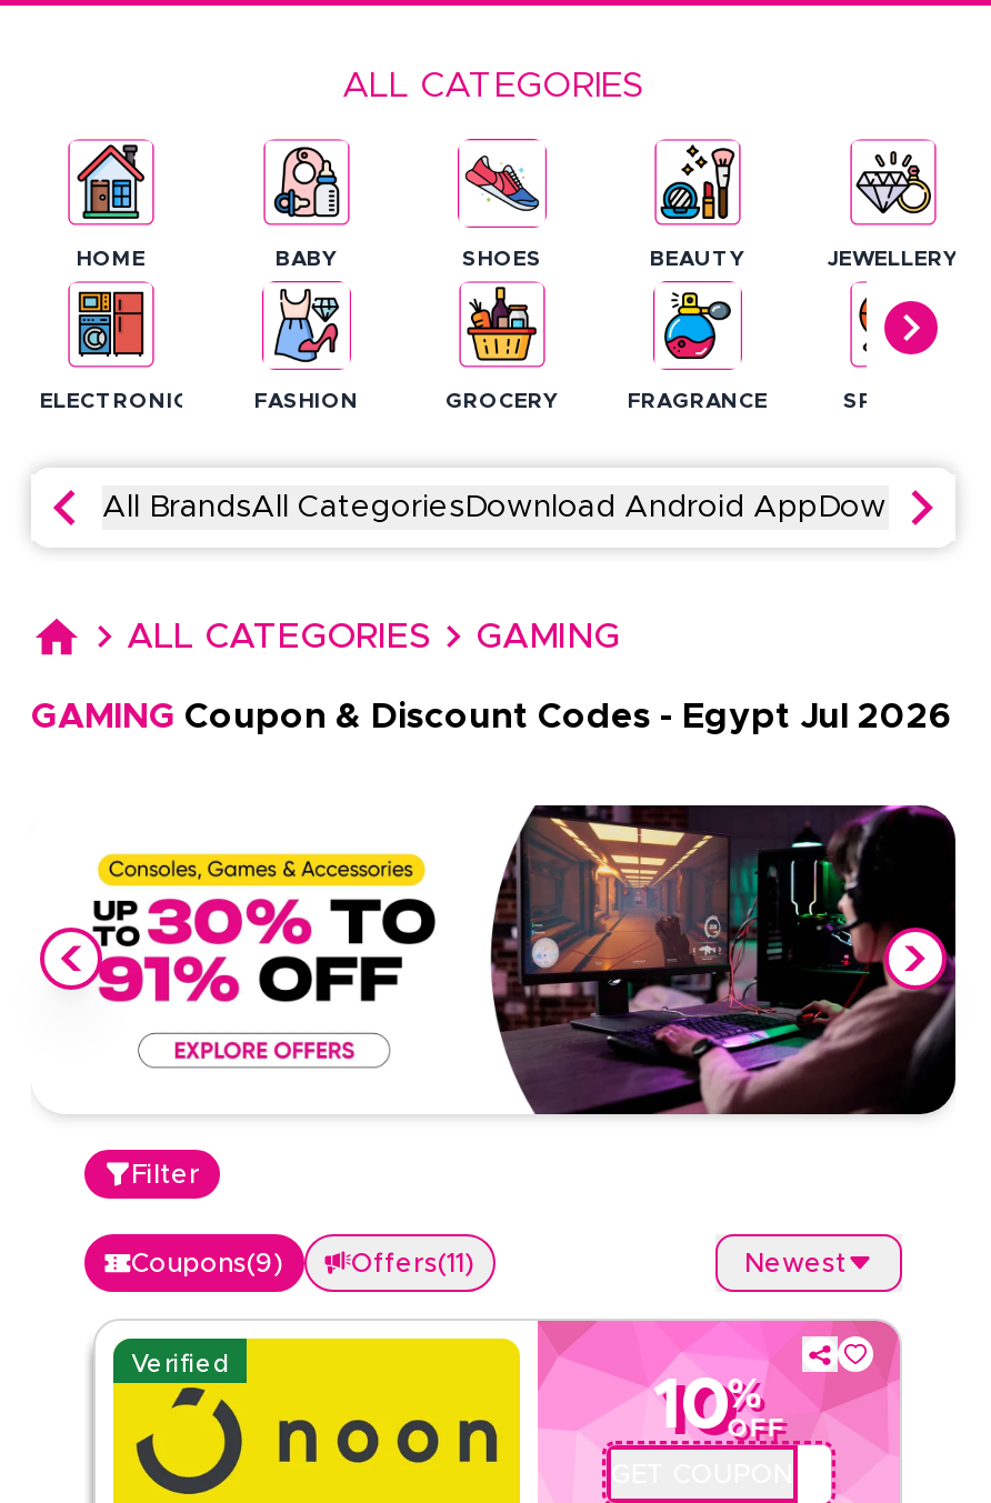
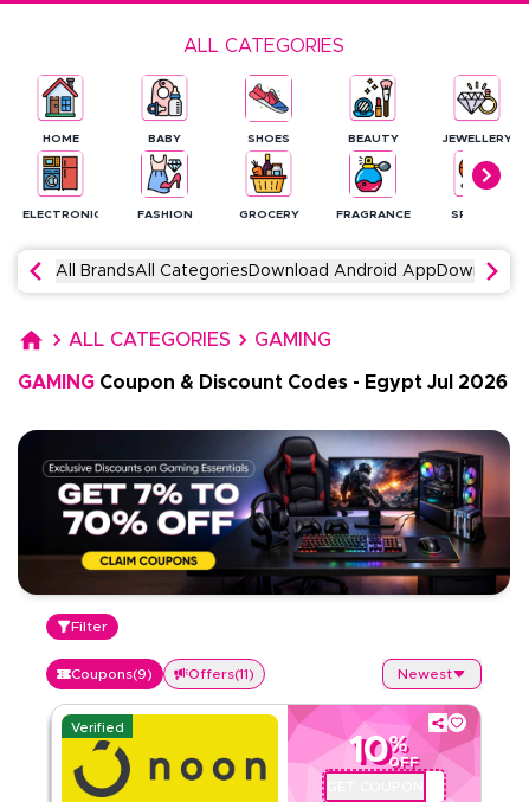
- [image]
+ [image]
